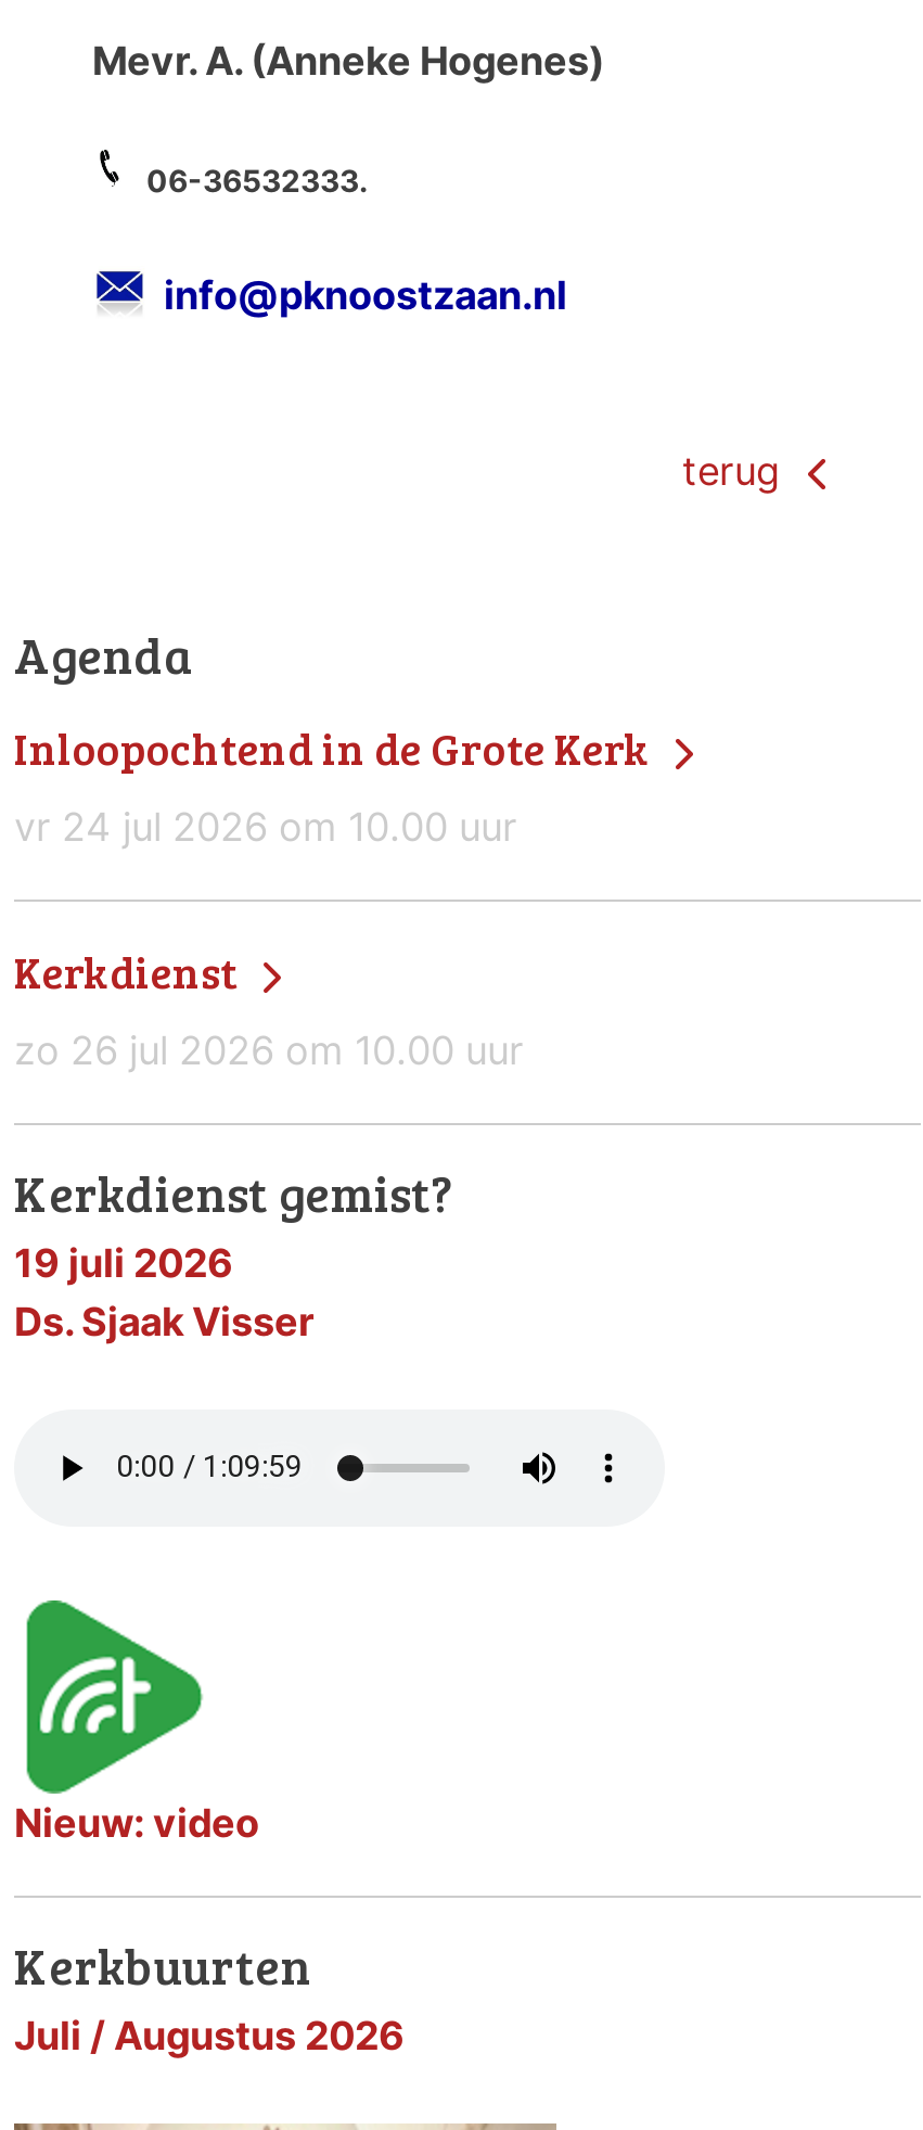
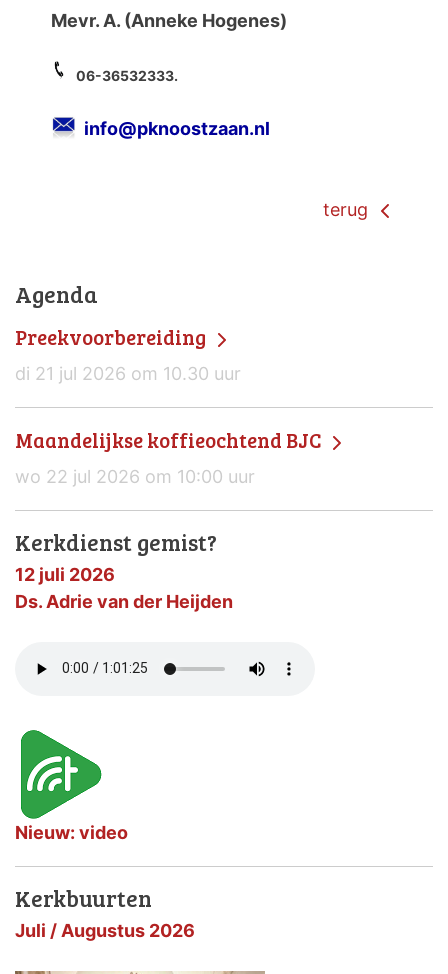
- Inloopochtend in de Grote Kerk
- vr 24 jul 2026 om 10.00 uur
+ Preekvoorbereiding
+ di 21 jul 2026 om 10.30 uur

- Kerkdienst
- zo 26 jul 2026 om 10.00 uur
+ Maandelijkse koffieochtend BJC
+ wo 22 jul 2026 om 10:00 uur

- 19 juli 2026
- Ds. Sjaak Visser
+ 12 juli 2026
+ Ds. Adrie van der Heijden
